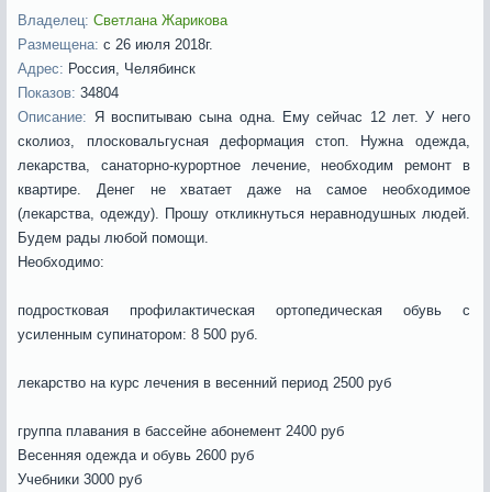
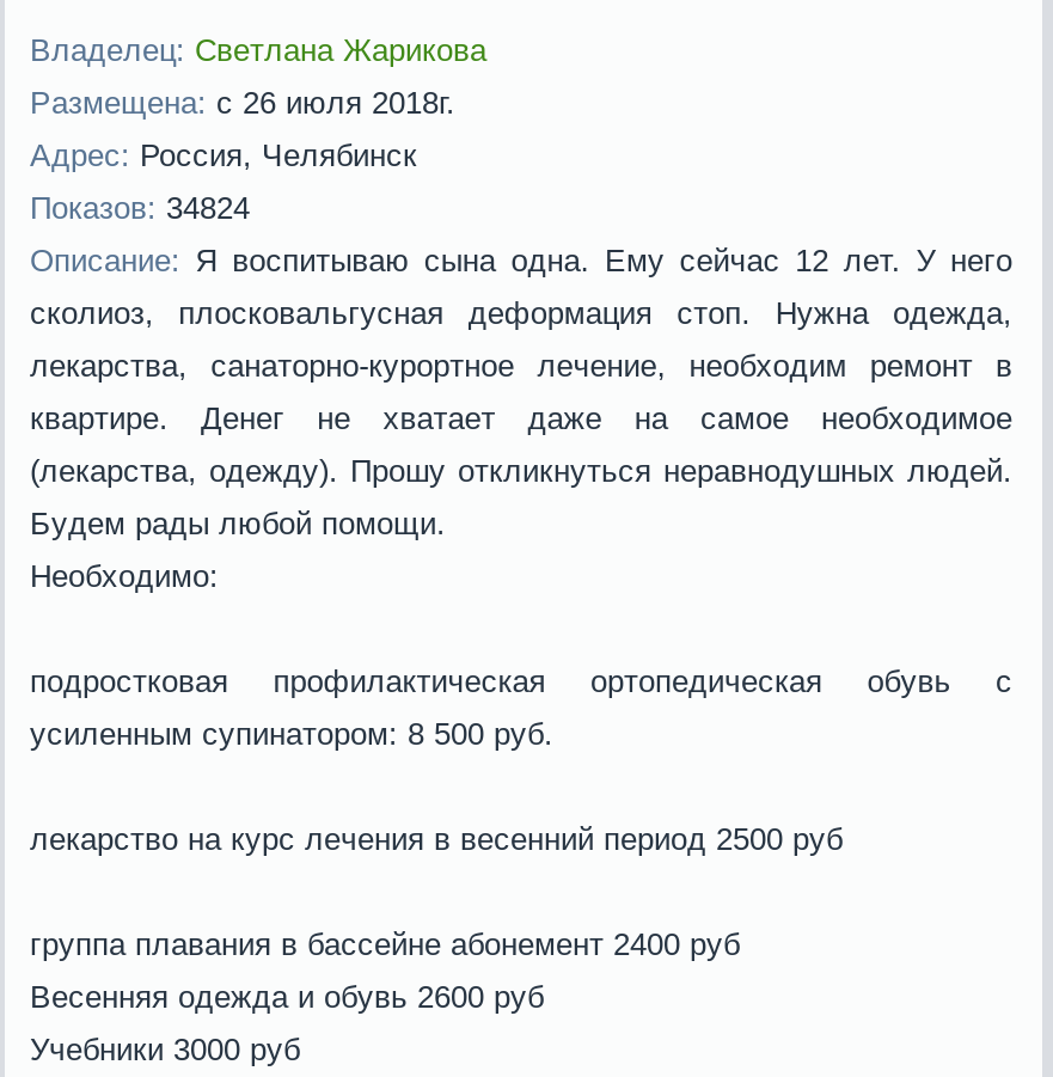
- Показов: 34804
+ Показов: 34824
